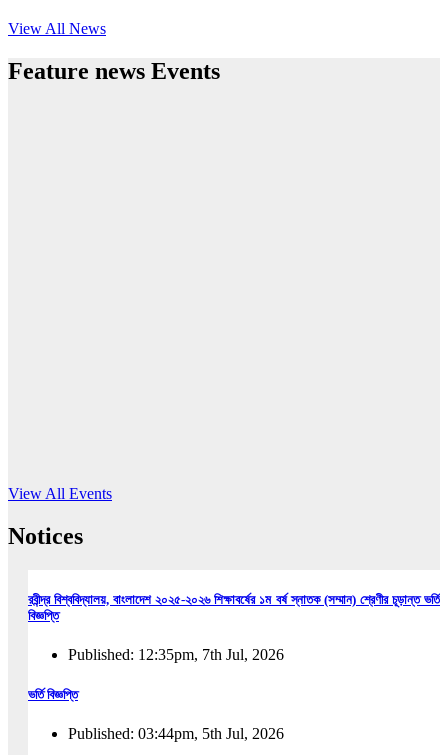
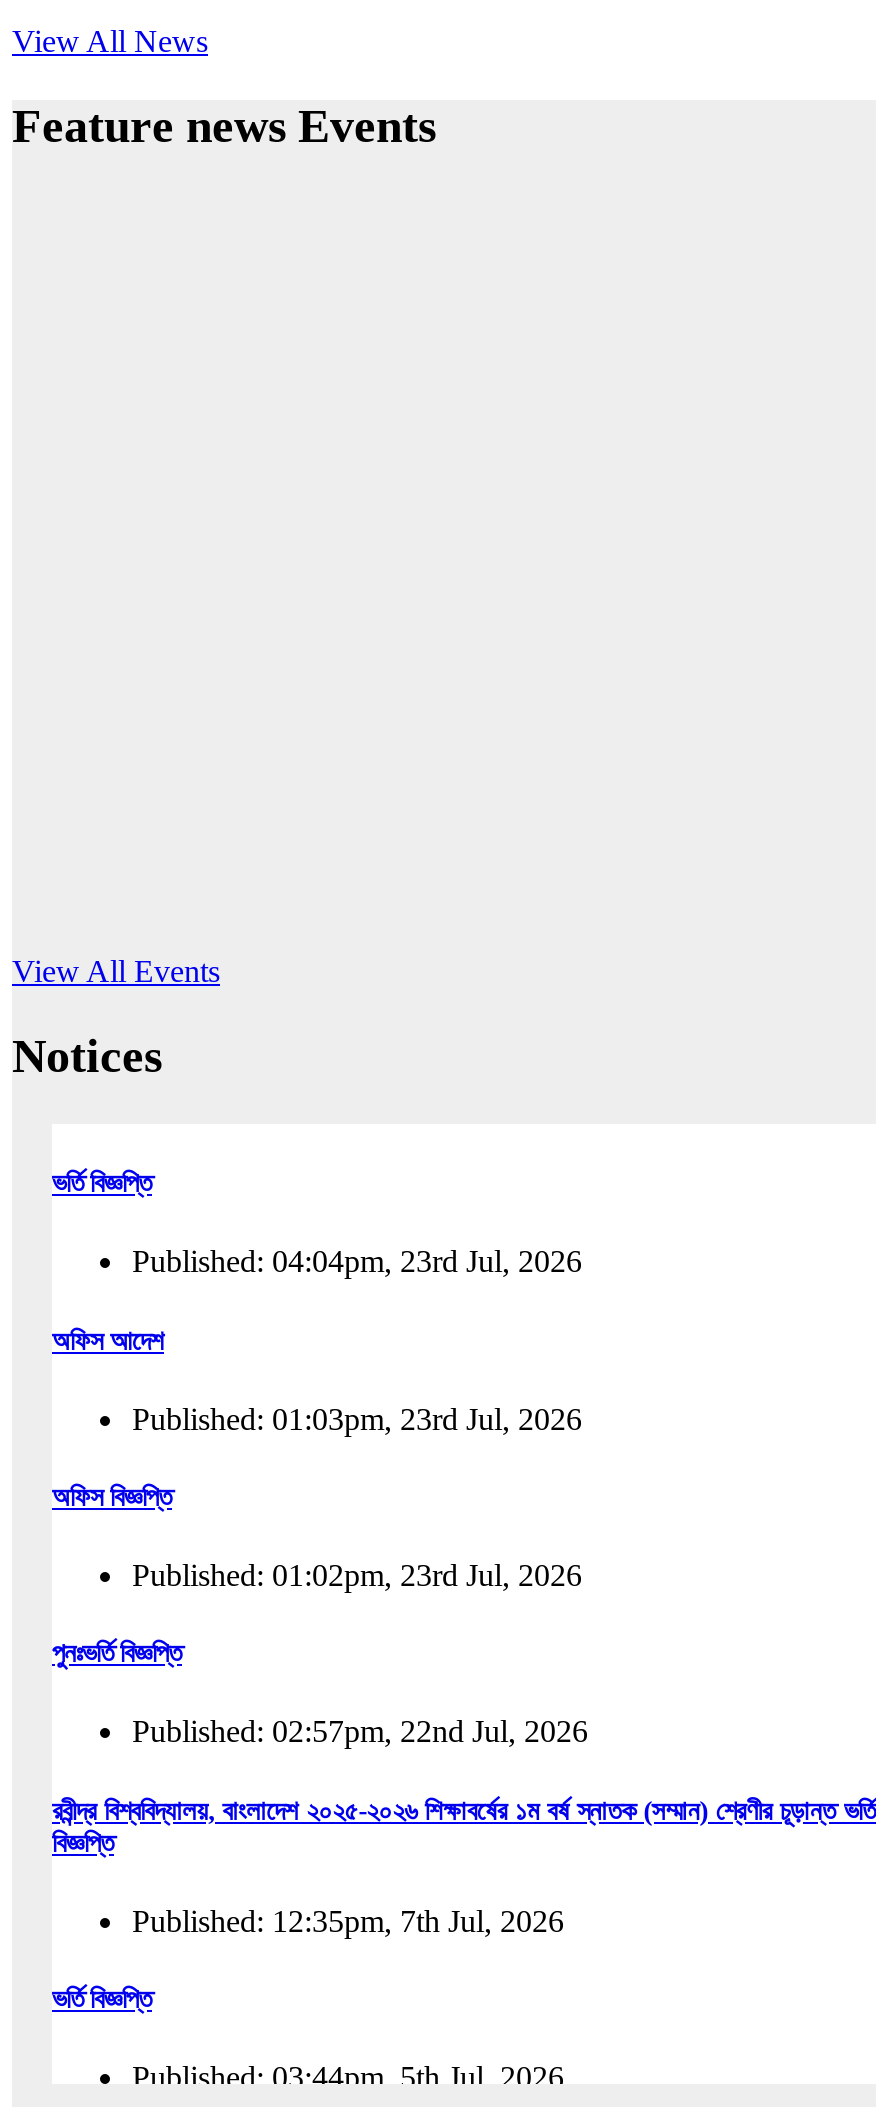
+ ভর্তি বিজ্ঞপ্তি
+ Published: 04:04pm, 23rd Jul, 2026
+ অফিস আদেশ
+ Published: 01:03pm, 23rd Jul, 2026
+ অফিস বিজ্ঞপ্তি
+ Published: 01:02pm, 23rd Jul, 2026
+ পুনঃভর্তি বিজ্ঞপ্তি
+ Published: 02:57pm, 22nd Jul, 2026
